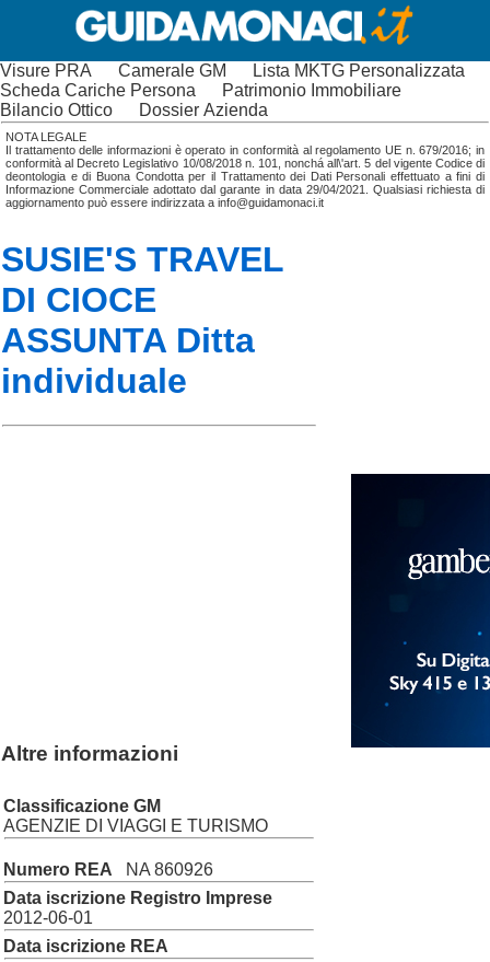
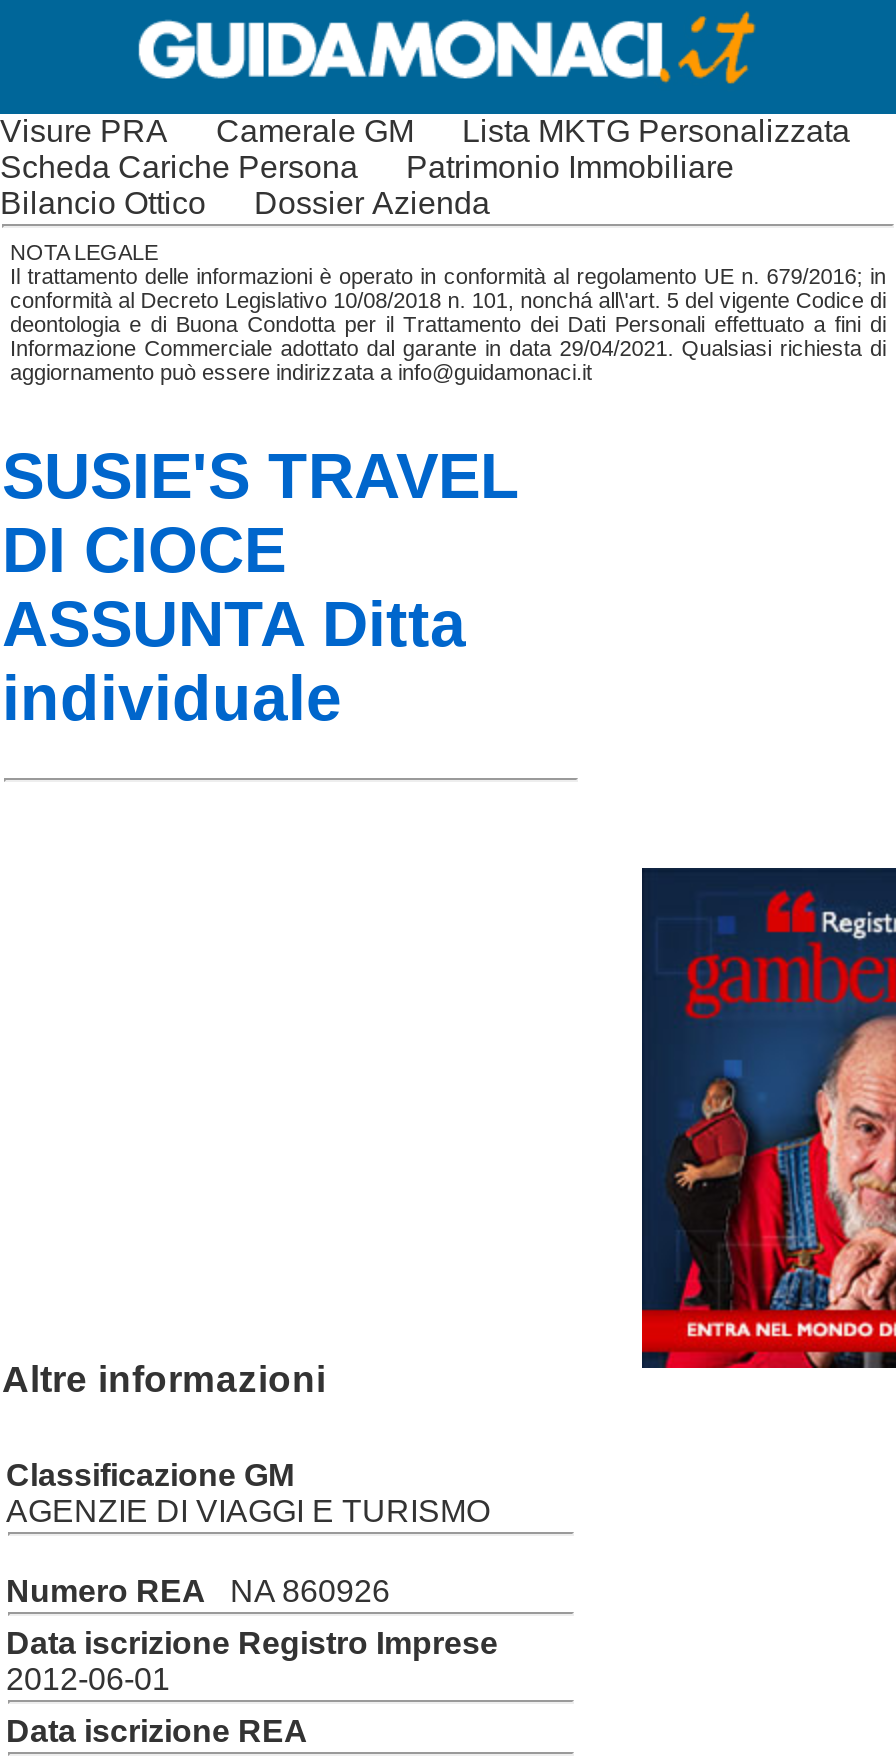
- [image]
+ [image]
